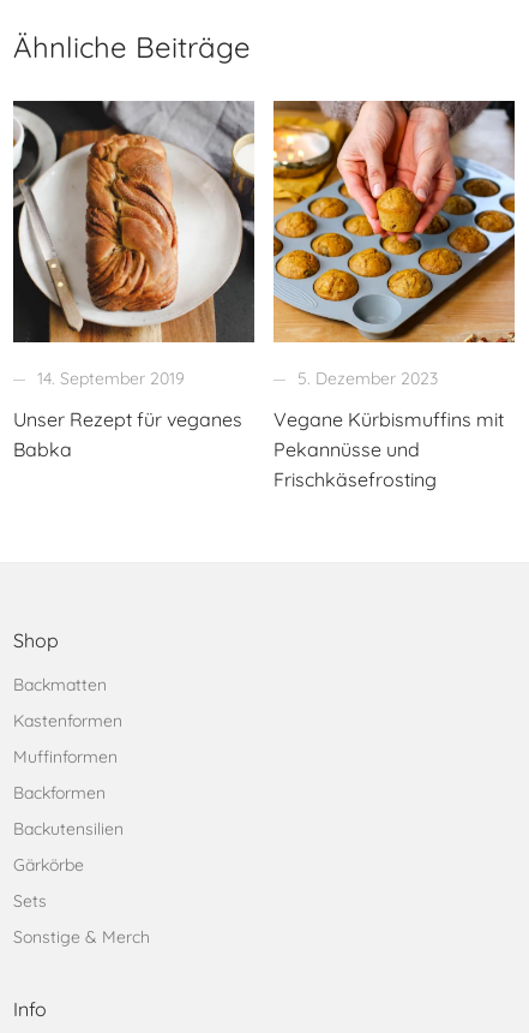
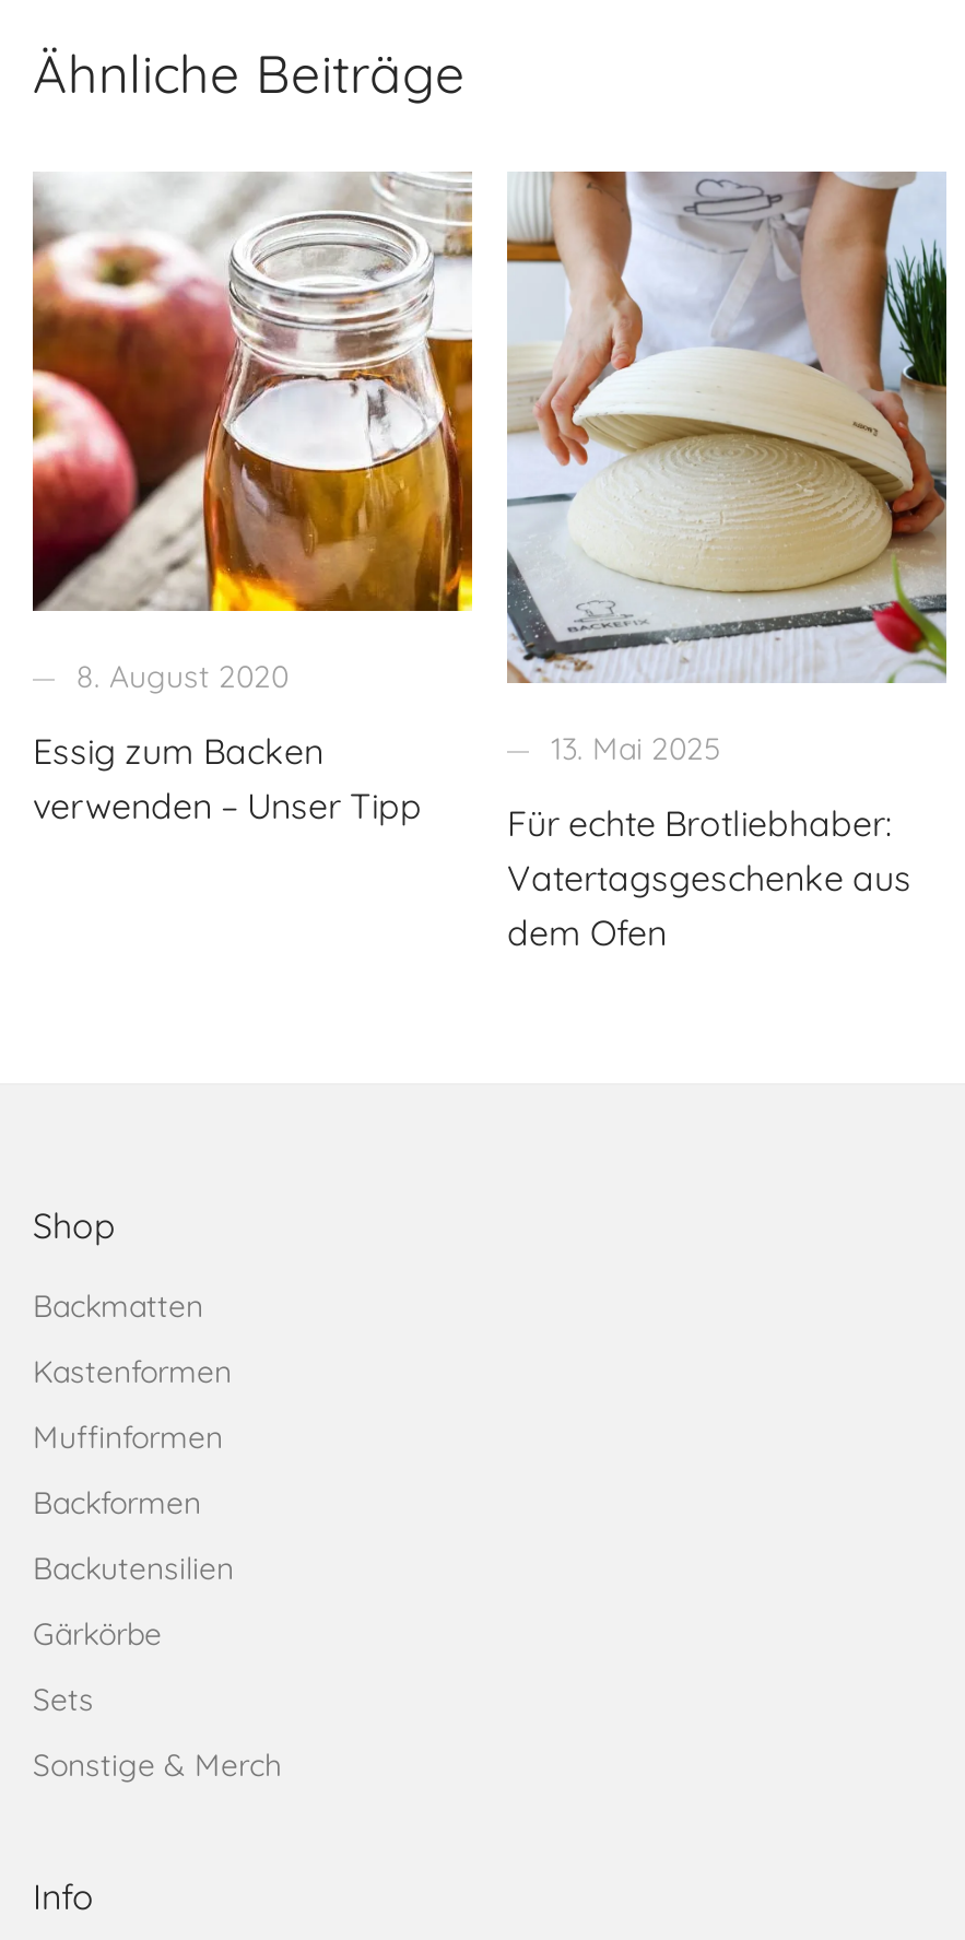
- [image]
- 14. September 2019
+ [image]
+ 8. August 2020

- [image]
- 5. Dezember 2023
+ [image]
+ 13. Mai 2025

- Unser Rezept für veganes
- Babka
+ Essig zum Backen
+ verwenden – Unser Tipp

- Vegane Kürbismuffins mit
- Pekannüsse und
- Frischkäsefrosting
+ Für echte Brotliebhaber:
+ Vatertagsgeschenke aus
+ dem Ofen
